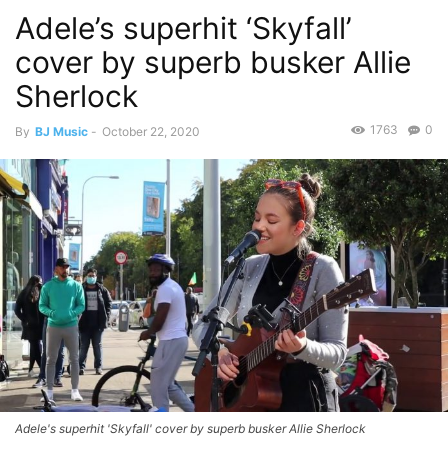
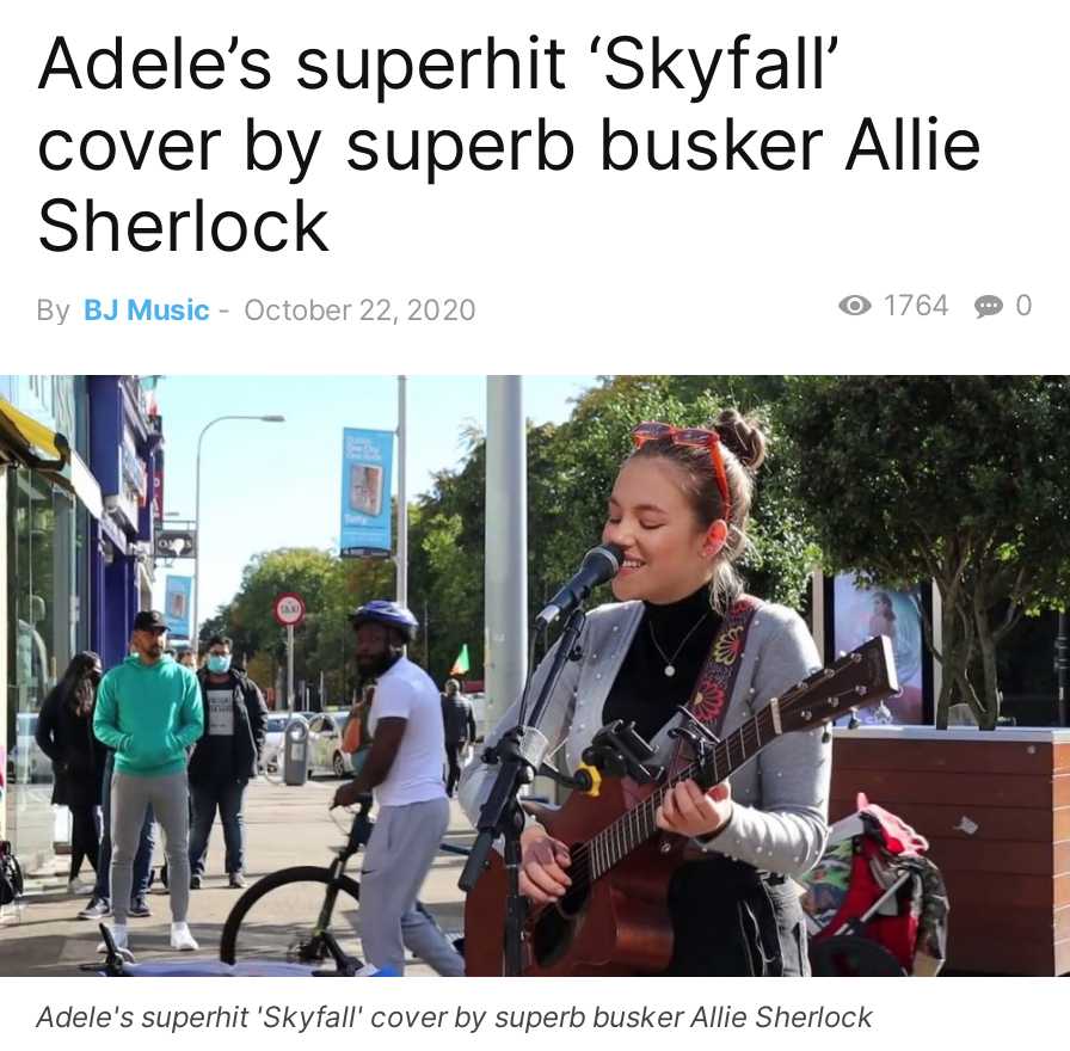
- 1763 0
+ 1764 0
